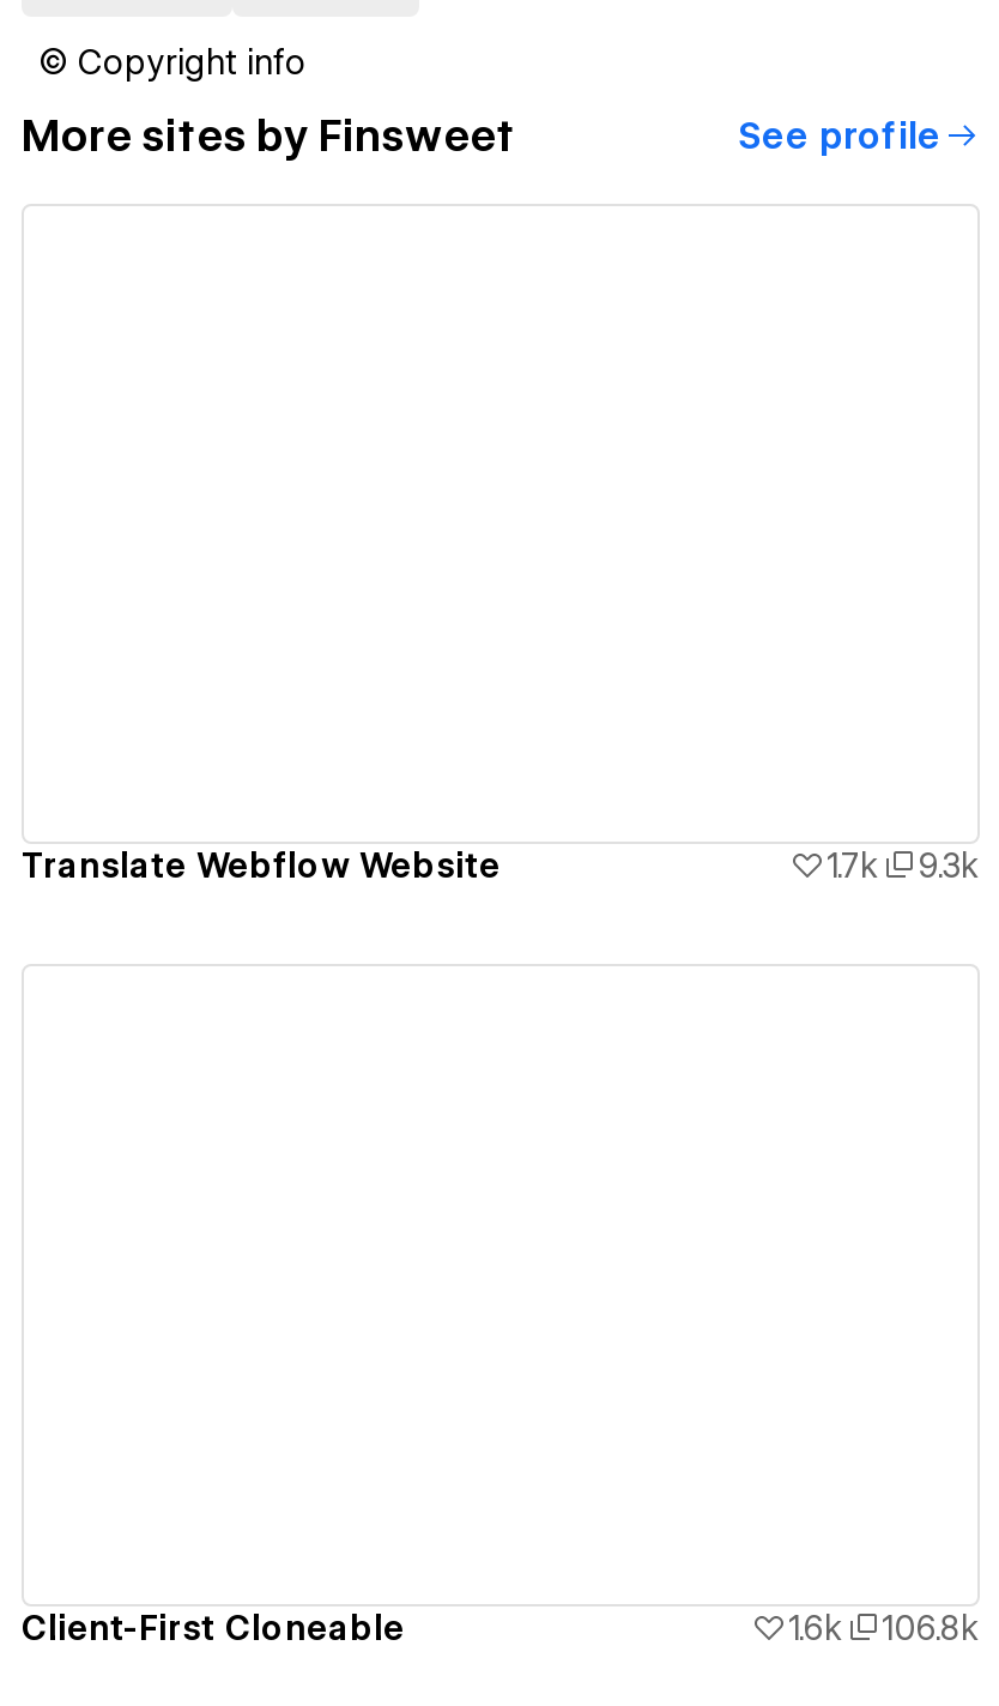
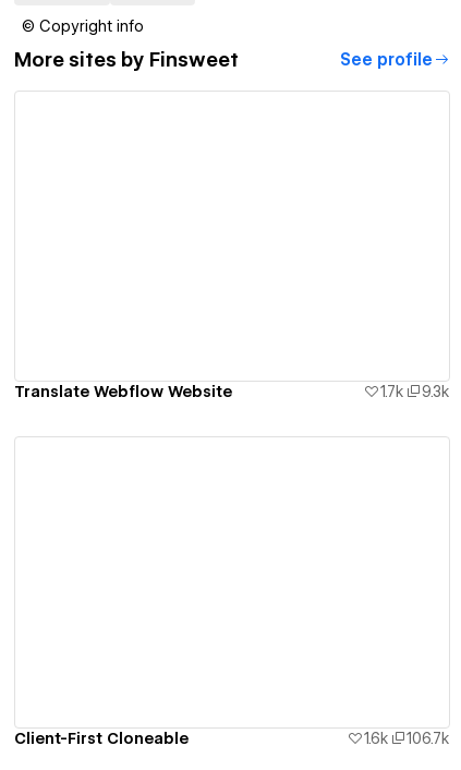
- 1.6k 106.8k
+ 1.6k 106.7k
